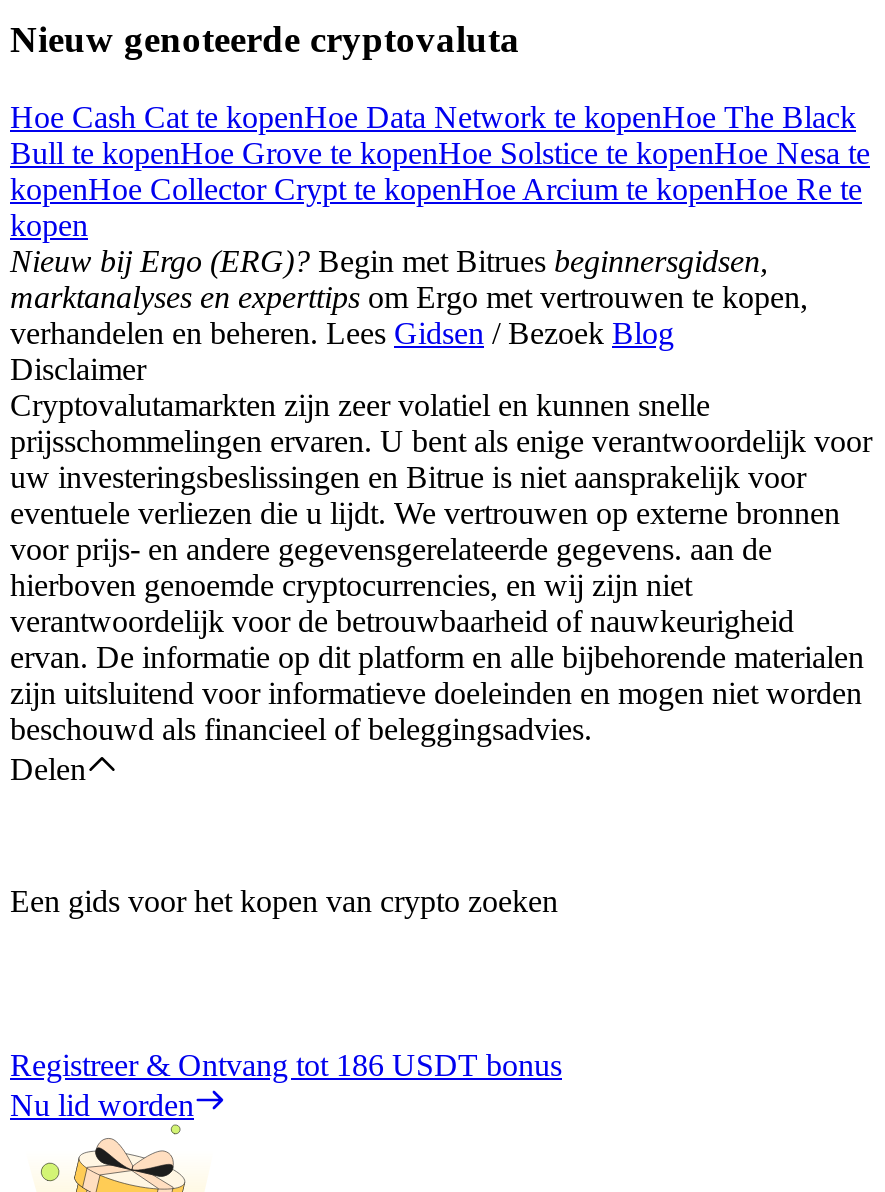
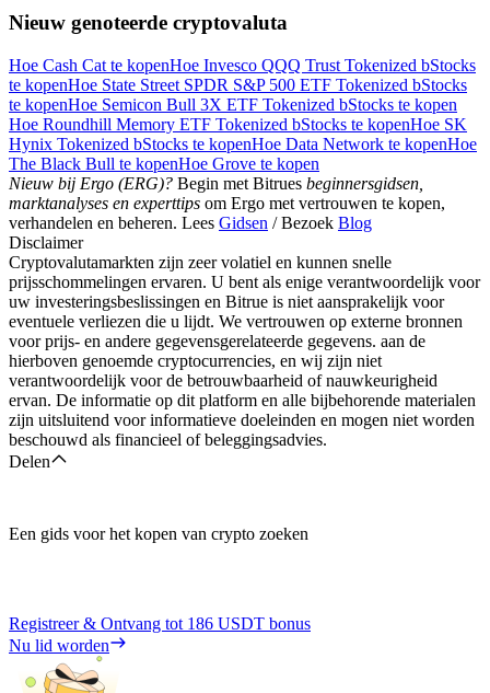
- Hoe Cash Cat te kopenHoe Data Network te kopenHoe The Black
- Bull te kopenHoe Grove te kopenHoe Solstice te kopenHoe Nesa te
- kopenHoe Collector Crypt te kopenHoe Arcium te kopenHoe Re te
- kopen
+ Hoe Cash Cat te kopenHoe Invesco QQQ Trust Tokenized bStocks
+ te kopenHoe State Street SPDR S&P 500 ETF Tokenized bStocks
+ te kopenHoe Semicon Bull 3X ETF Tokenized bStocks te kopen
+ Hoe Roundhill Memory ETF Tokenized bStocks te kopenHoe SK
+ Hynix Tokenized bStocks te kopenHoe Data Network te kopenHoe
+ The Black Bull te kopenHoe Grove te kopen
